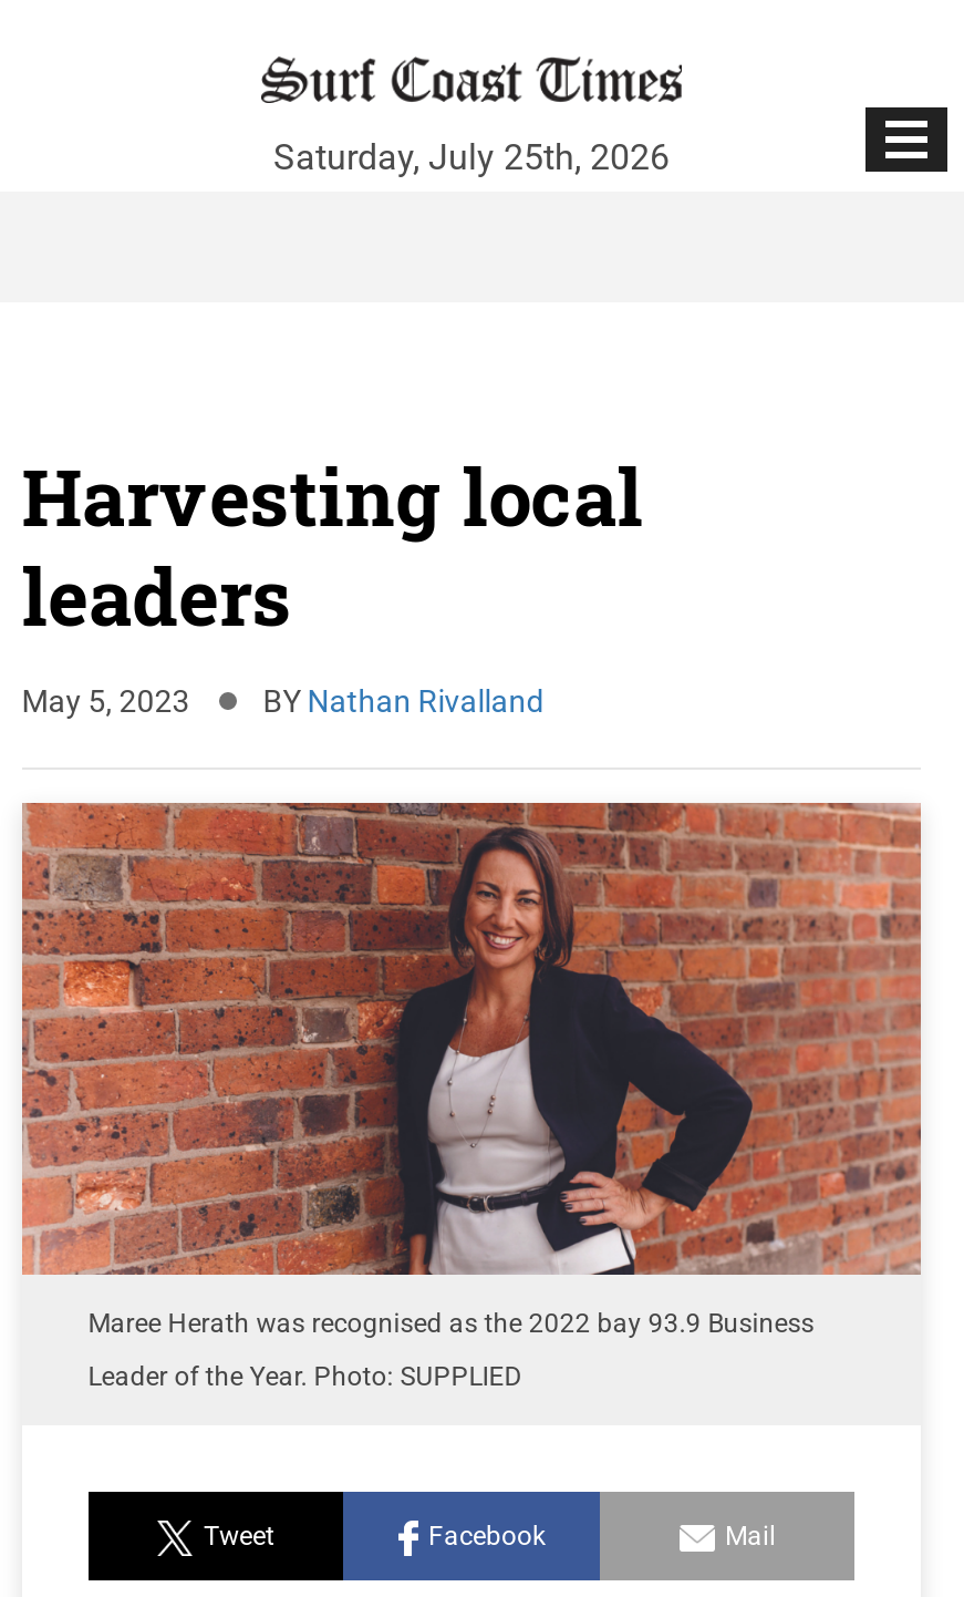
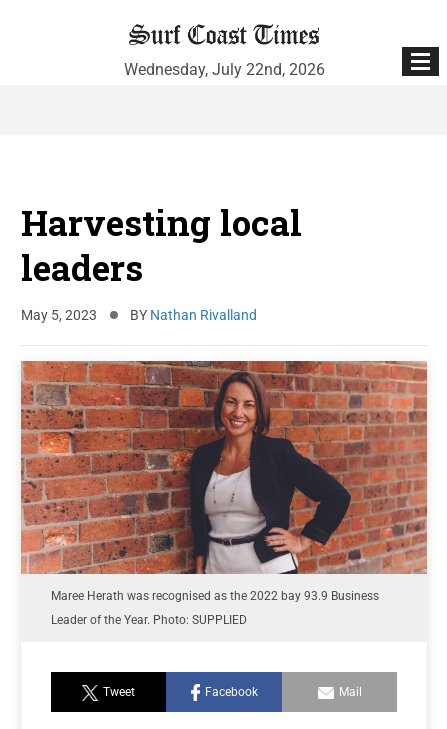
- Saturday, July 25th, 2026
+ Wednesday, July 22nd, 2026
